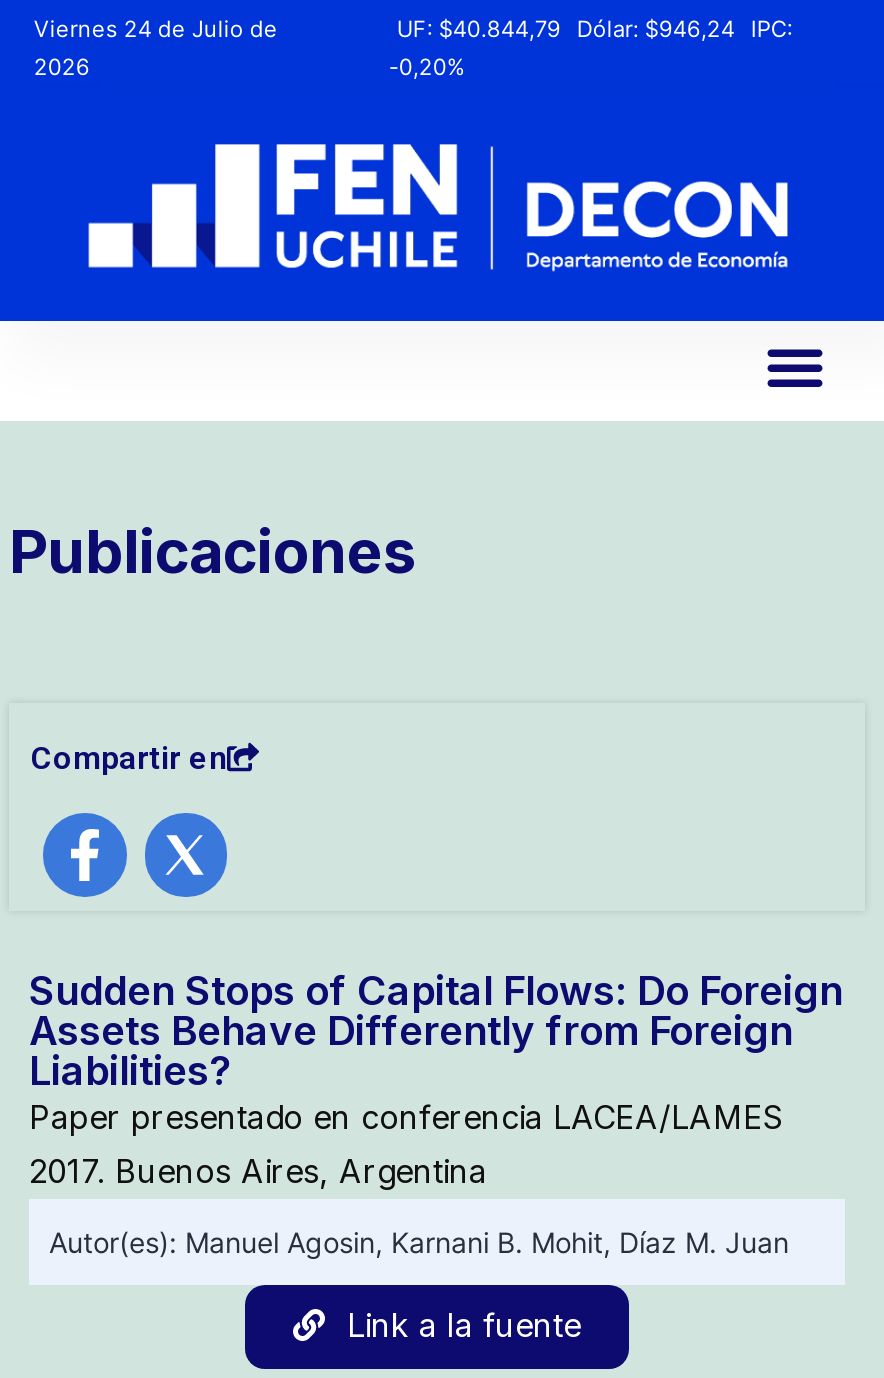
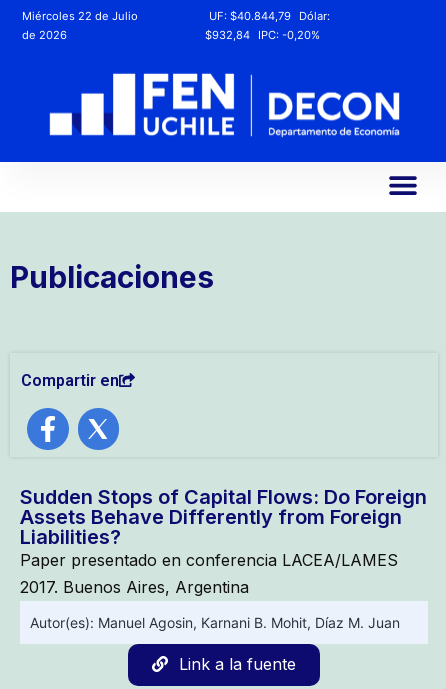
- Viernes 24 de Julio de
- 2026
+ Miércoles 22 de Julio
+ de 2026

- UF: $40.844,79 Dólar: $946,24 IPC:
- -0,20%
+ UF: $40.844,79 Dólar:
+ $932,84 IPC: -0,20%
